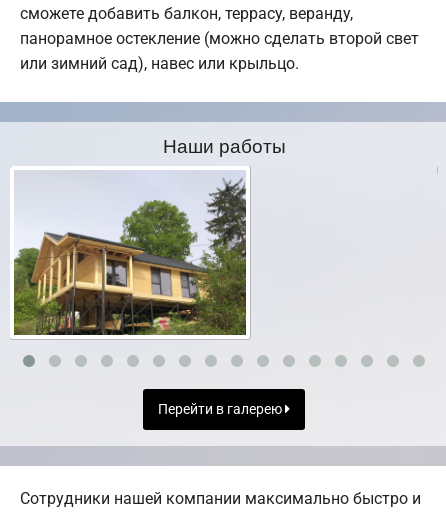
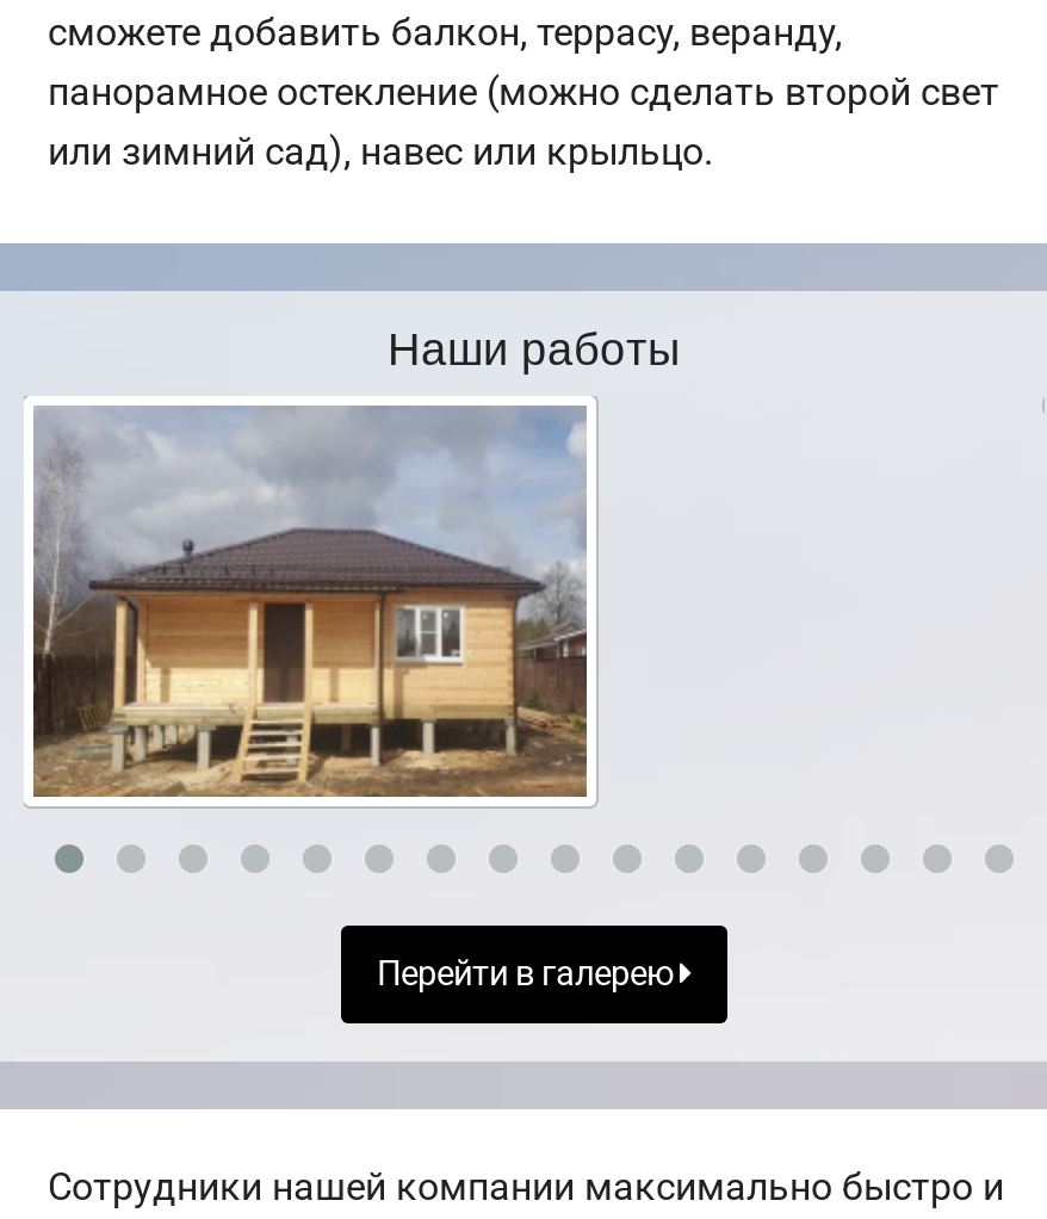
- [image]
+ [image]
